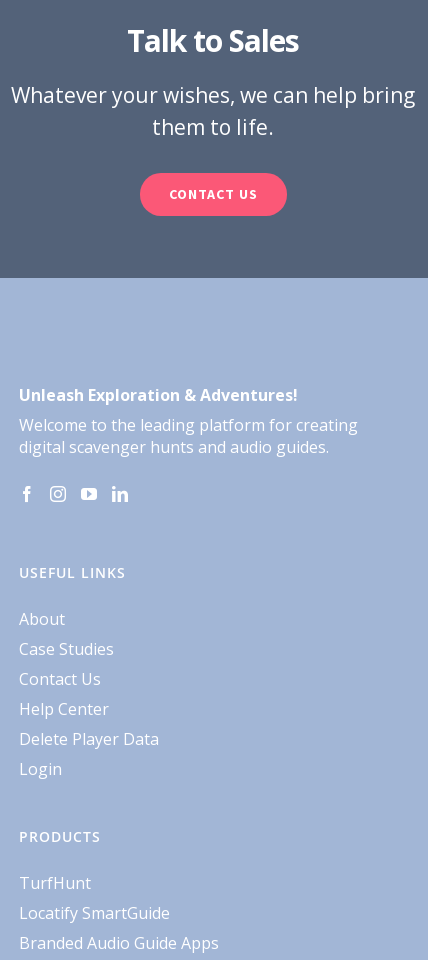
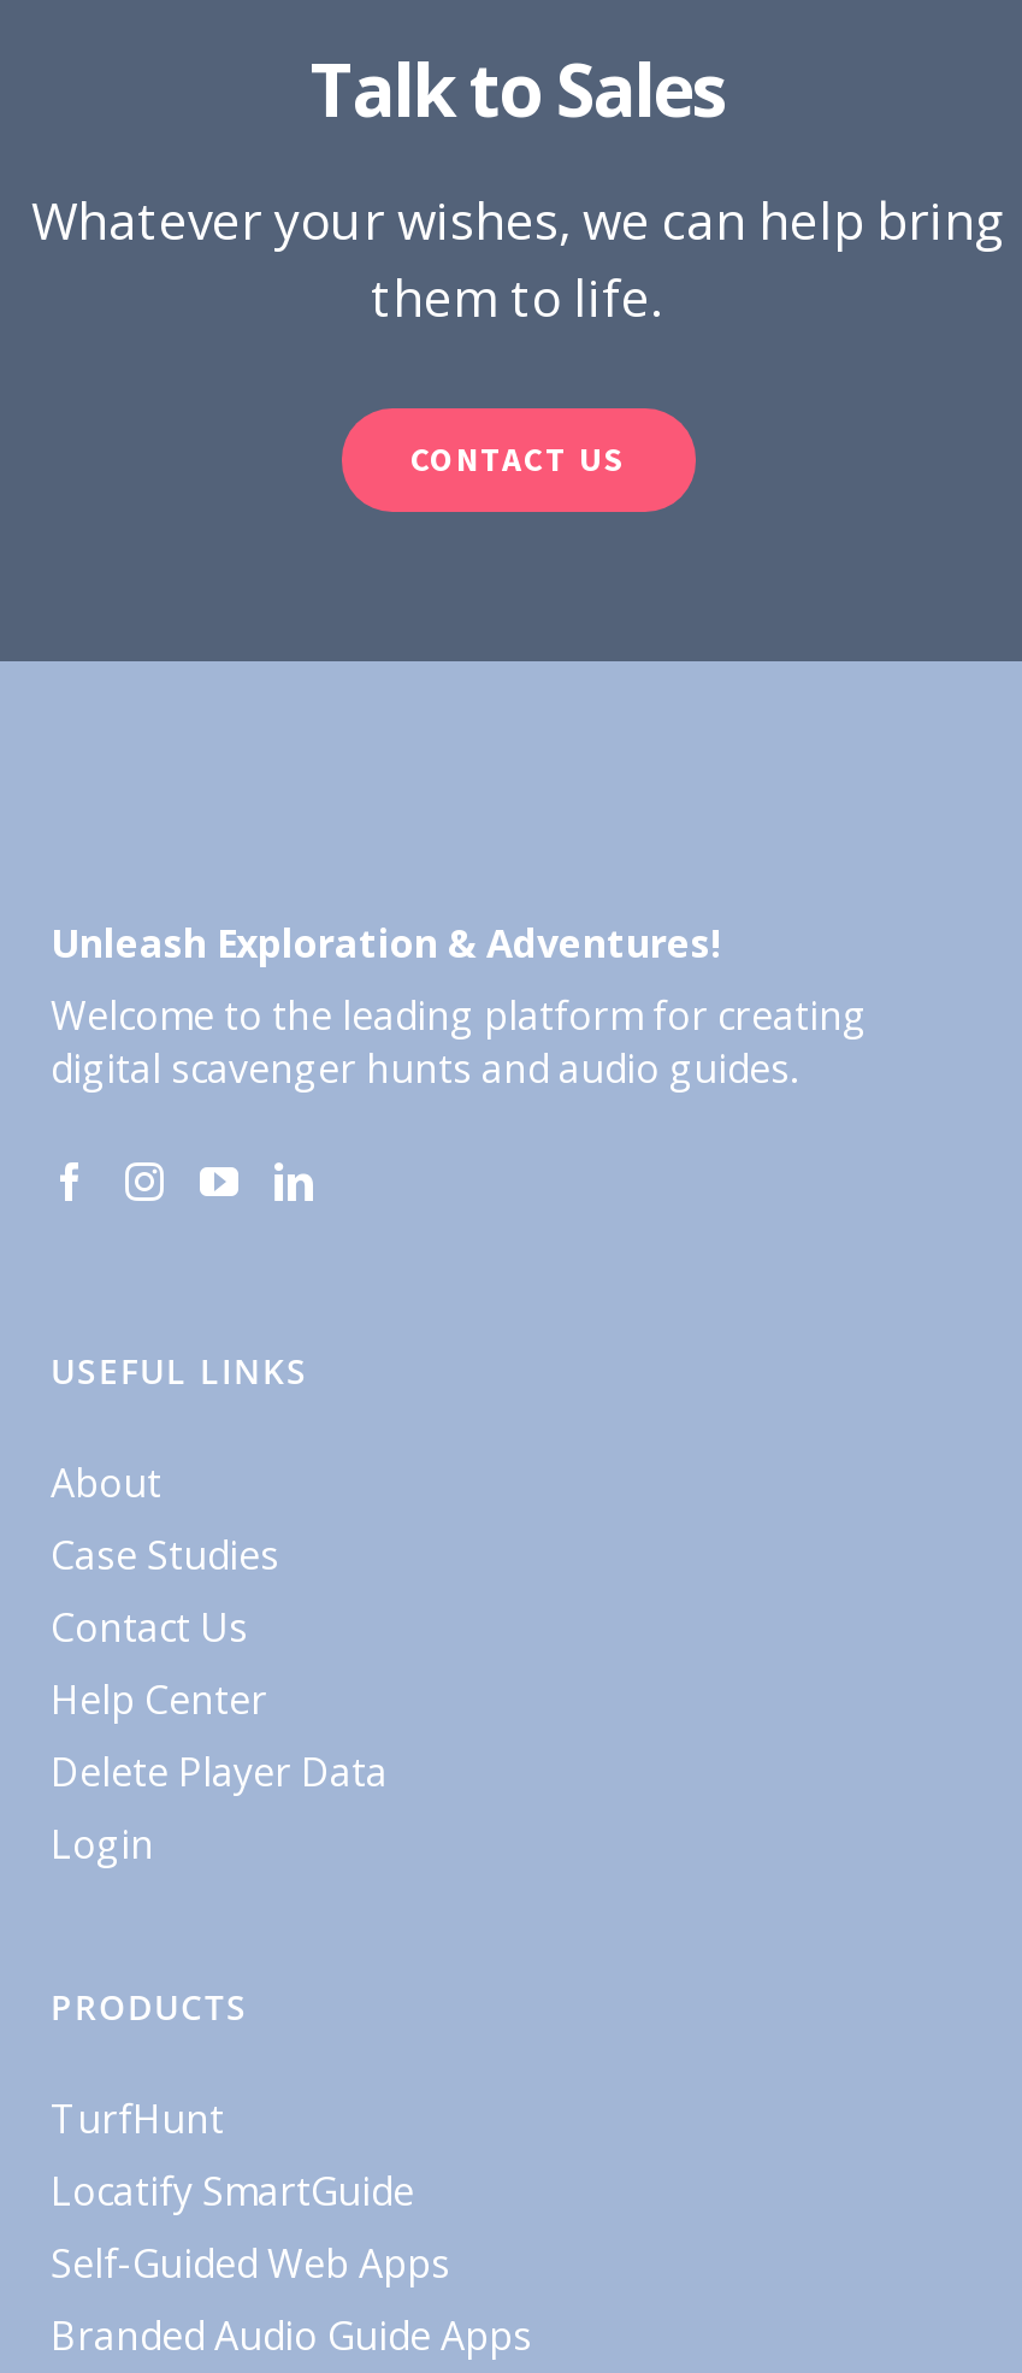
+ Self-Guided Web Apps
